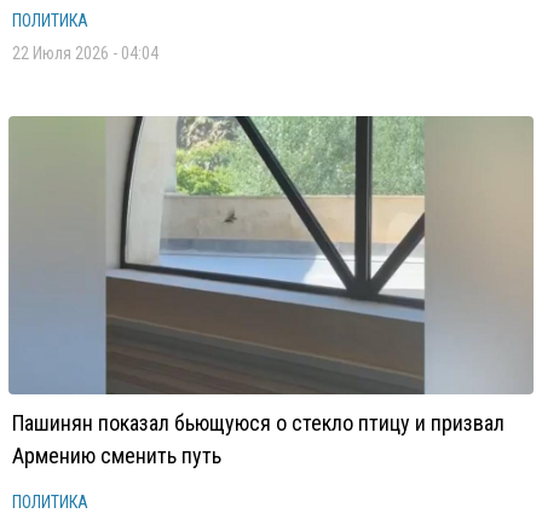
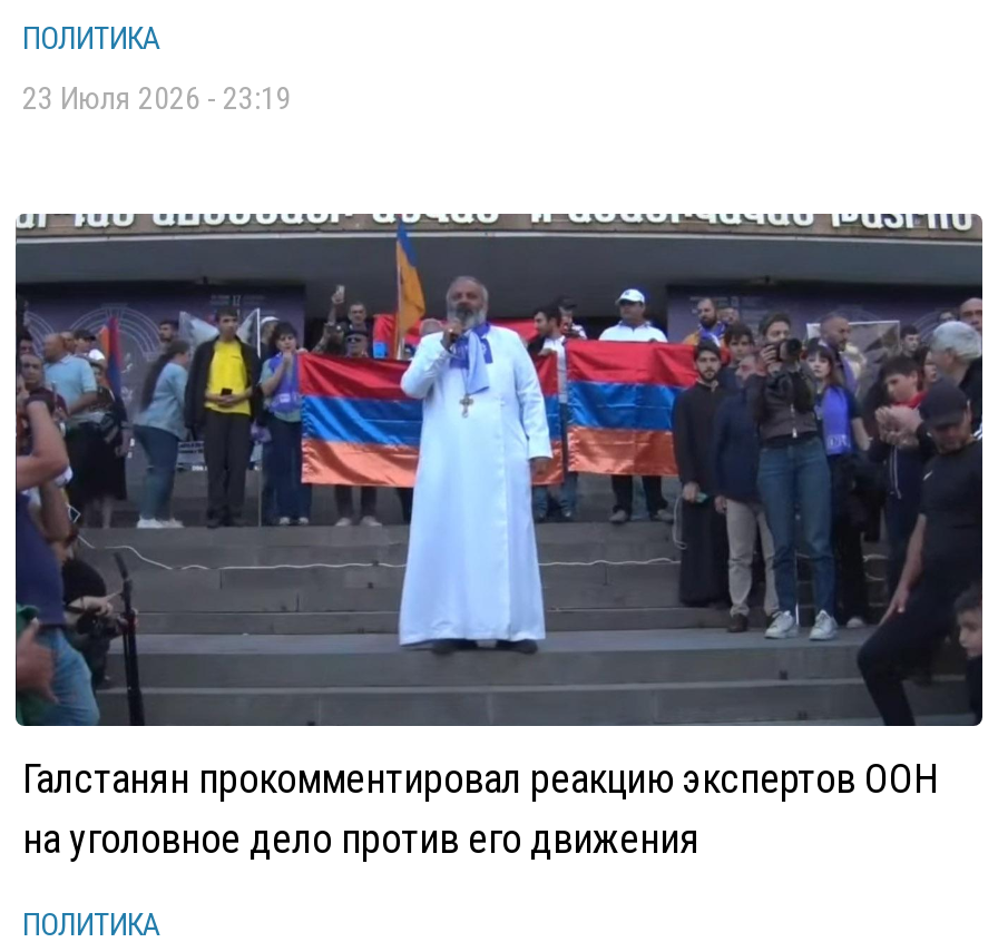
- 22 Июля 2026 - 04:04
+ 23 Июля 2026 - 23:19

- [image]
- Пашинян показал бьющуюся о стекло птицу и призвал
- Армению сменить путь
+ [image]
+ Галстанян прокомментировал реакцию экспертов ООН
+ на уголовное дело против его движения
